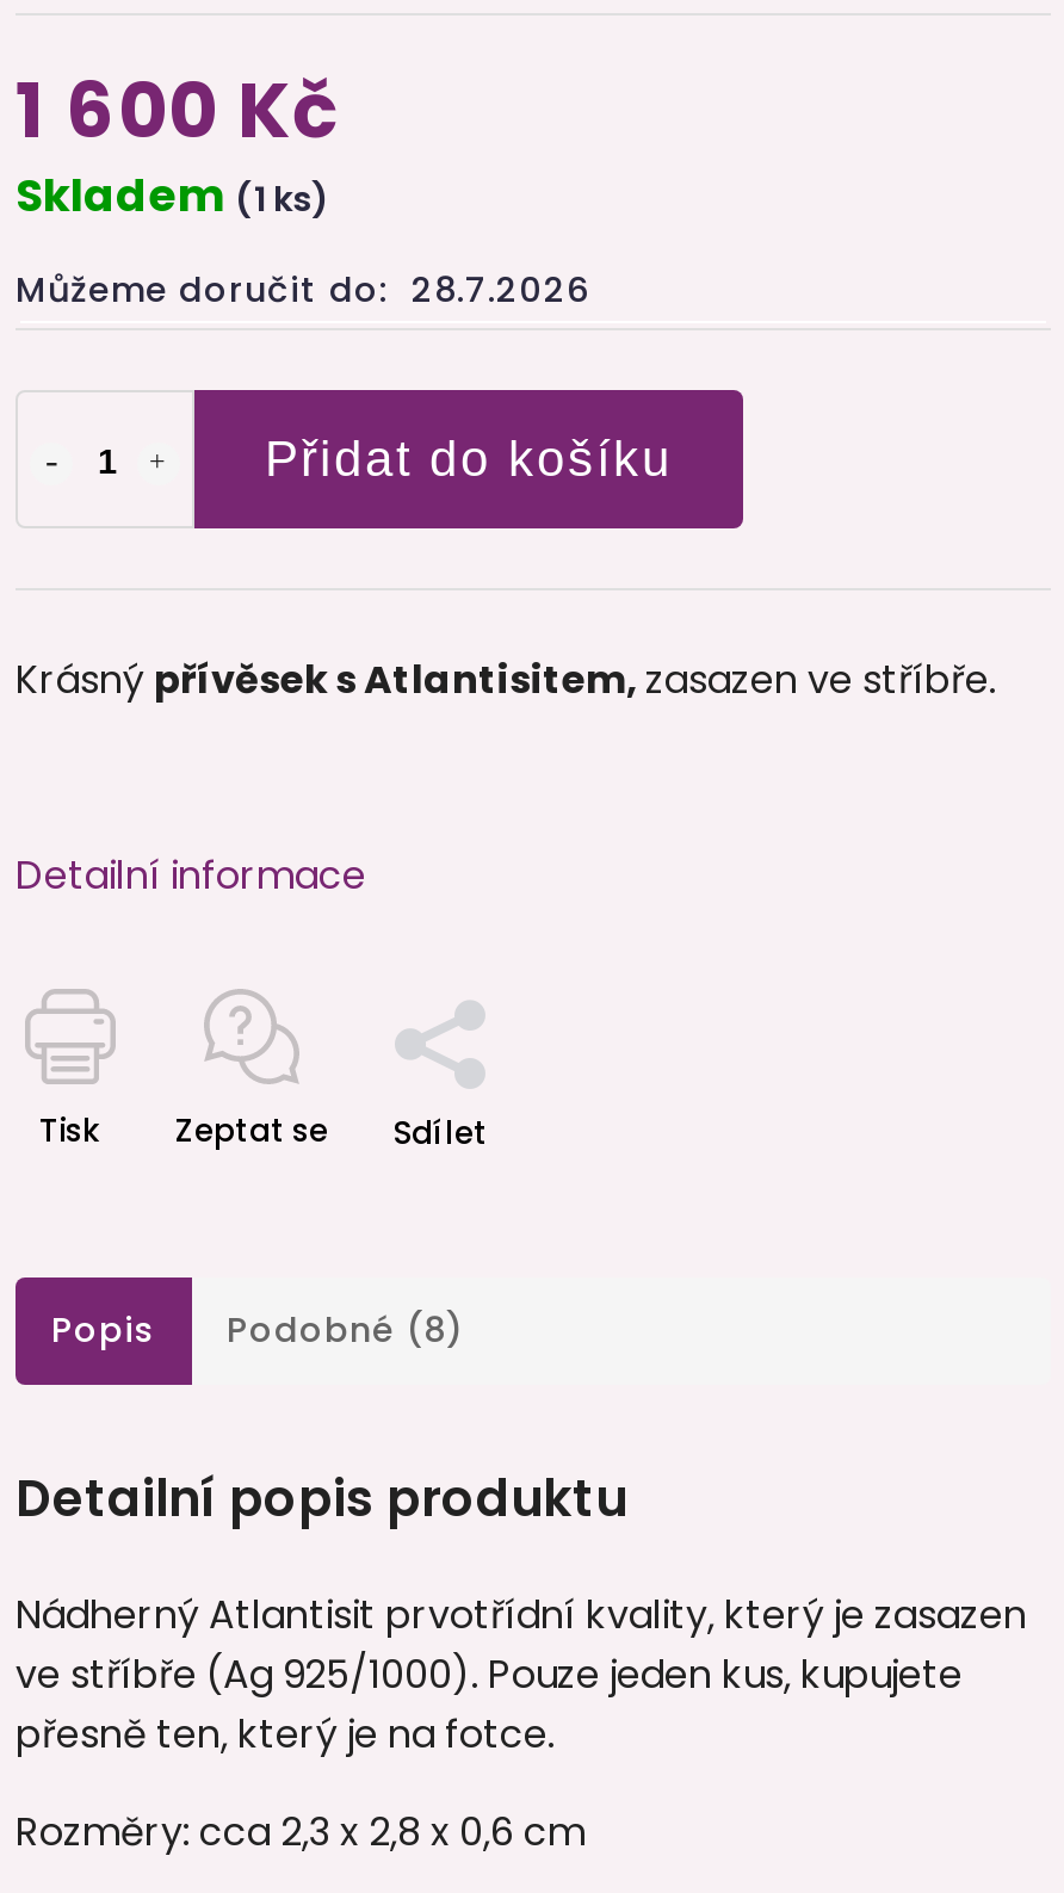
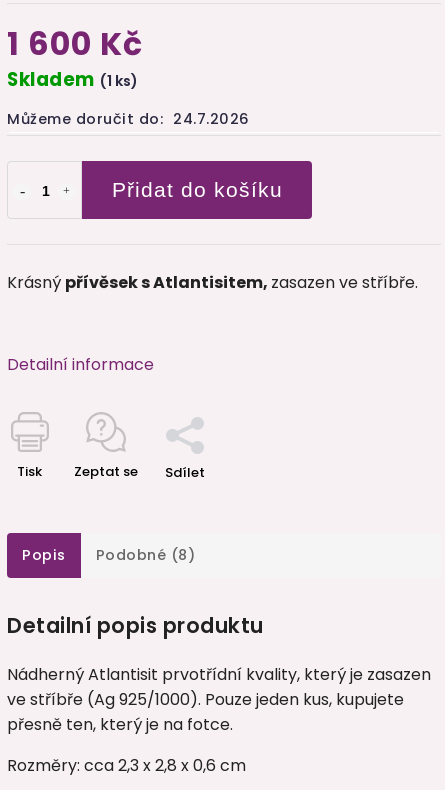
- Můžeme doručit do: 28.7.2026
+ Můžeme doručit do: 24.7.2026
